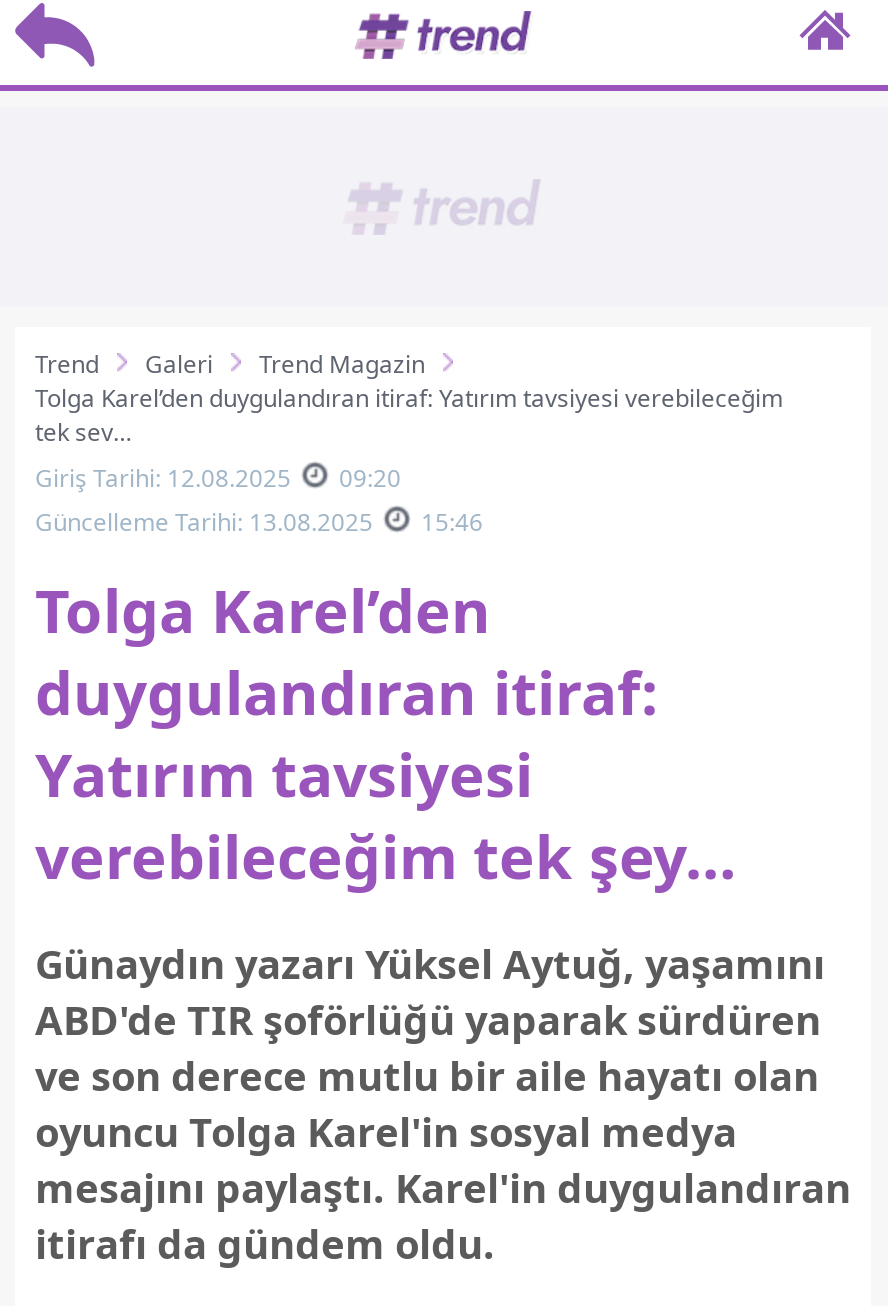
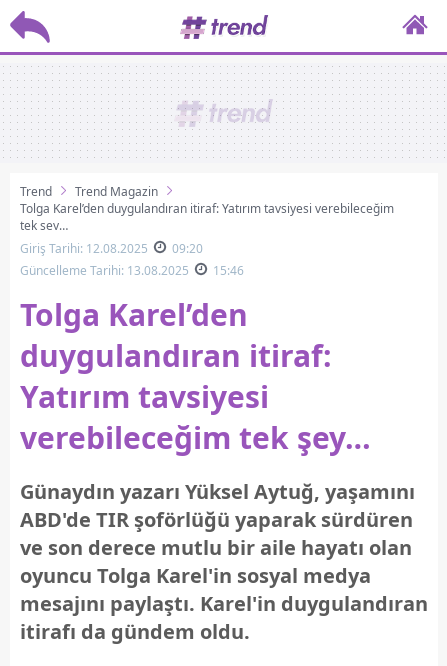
- Galeri
